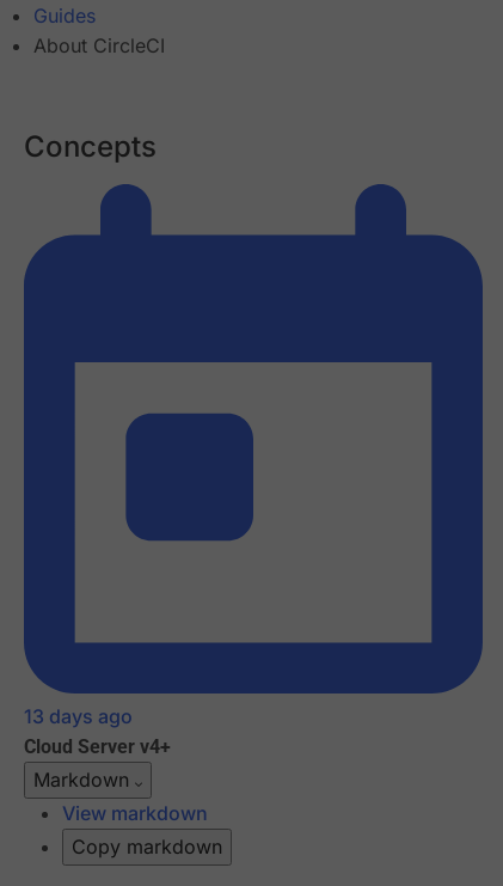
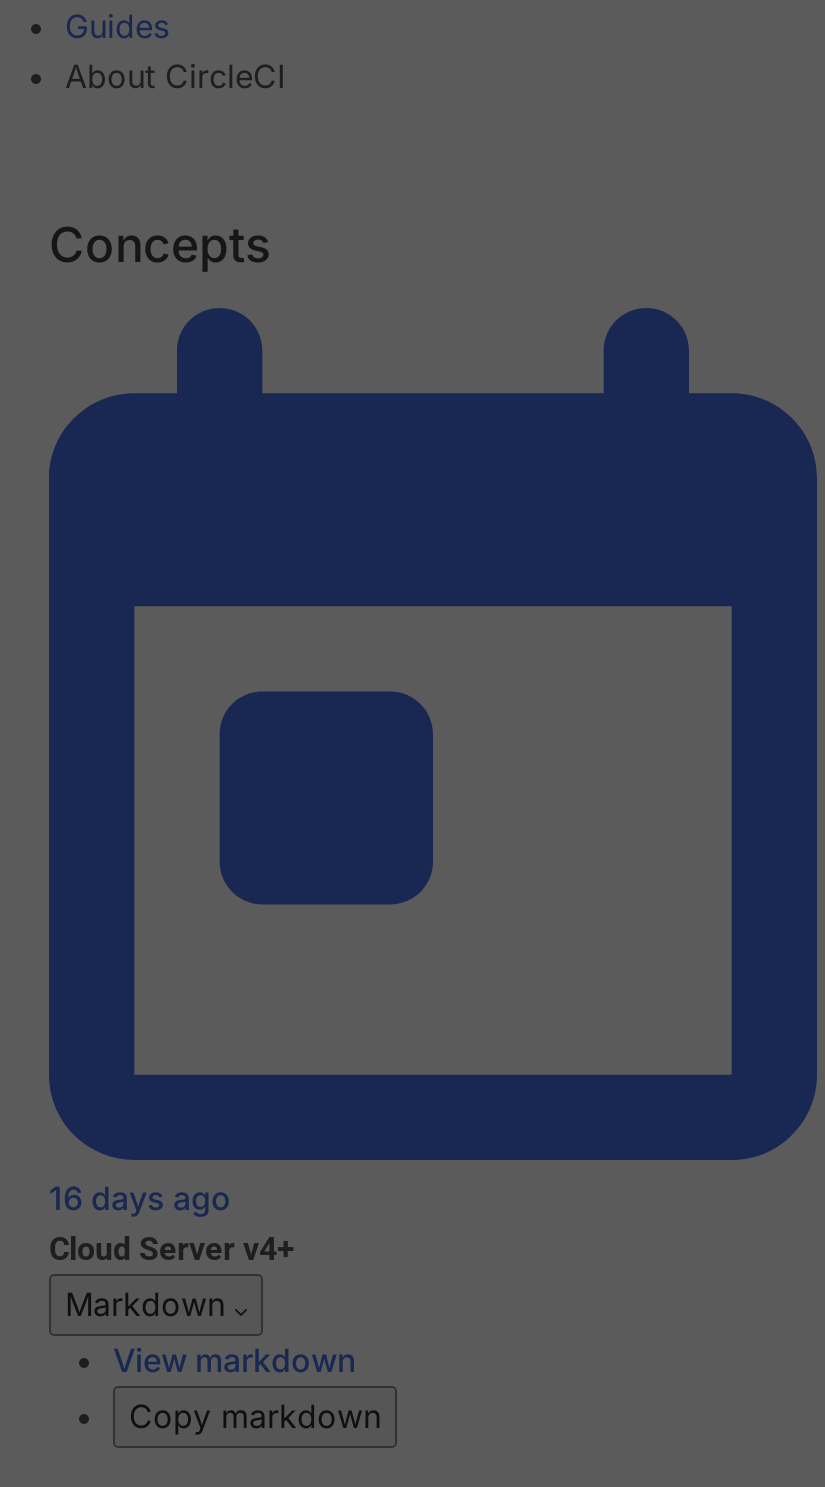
- 13 days ago
+ 16 days ago
